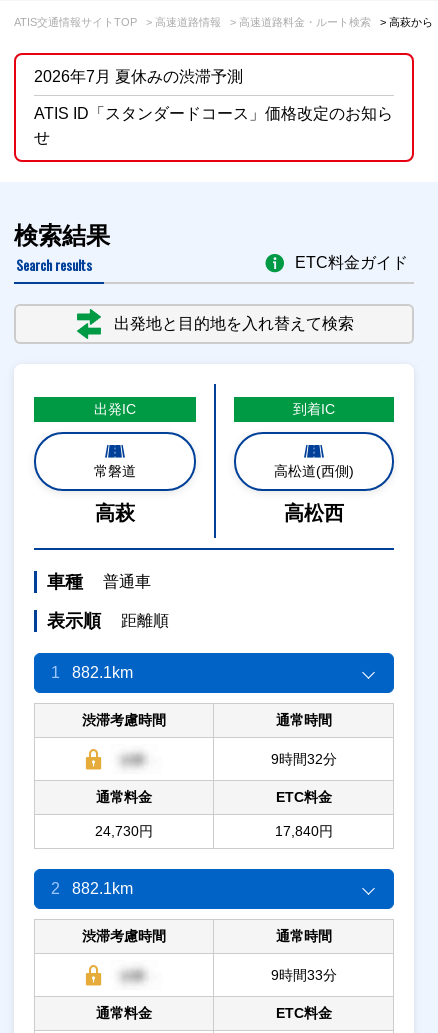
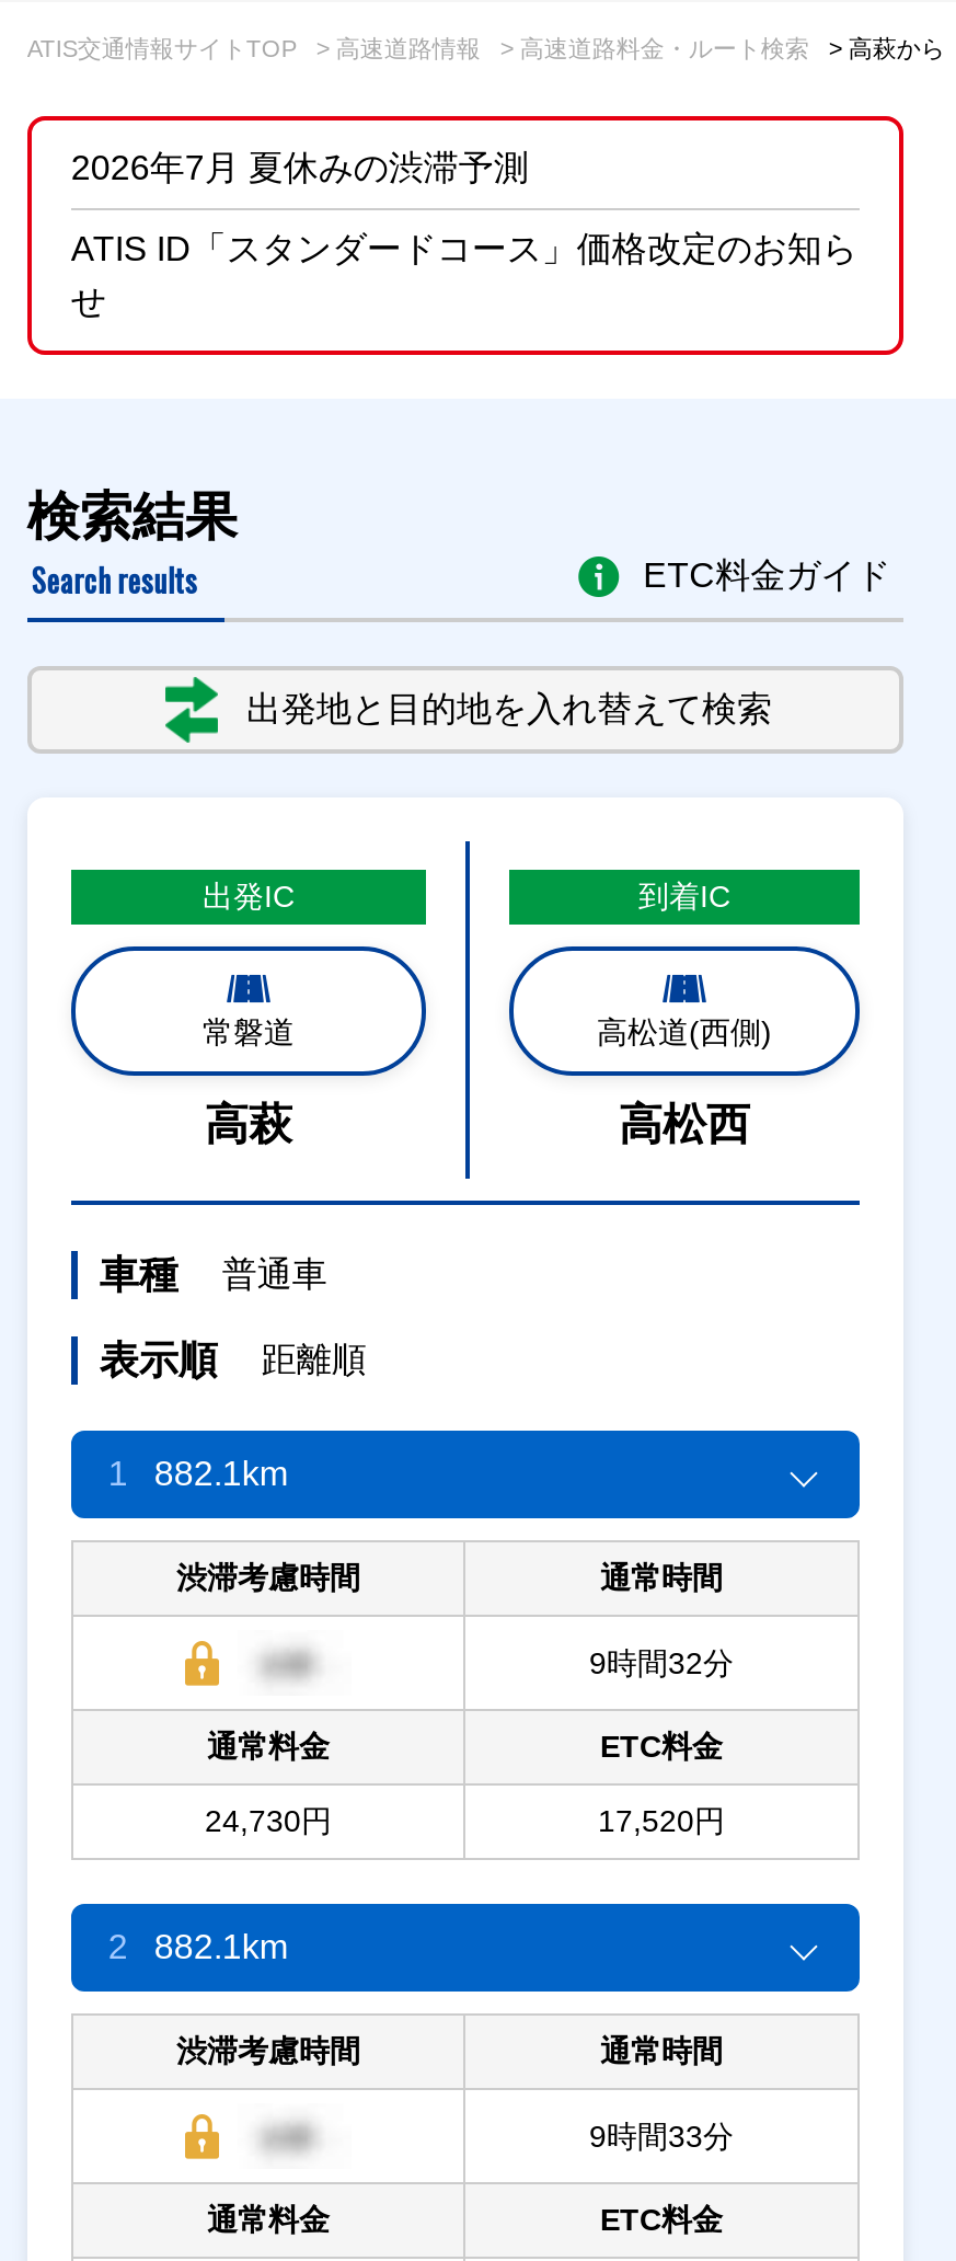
- 17,840円
+ 17,520円
